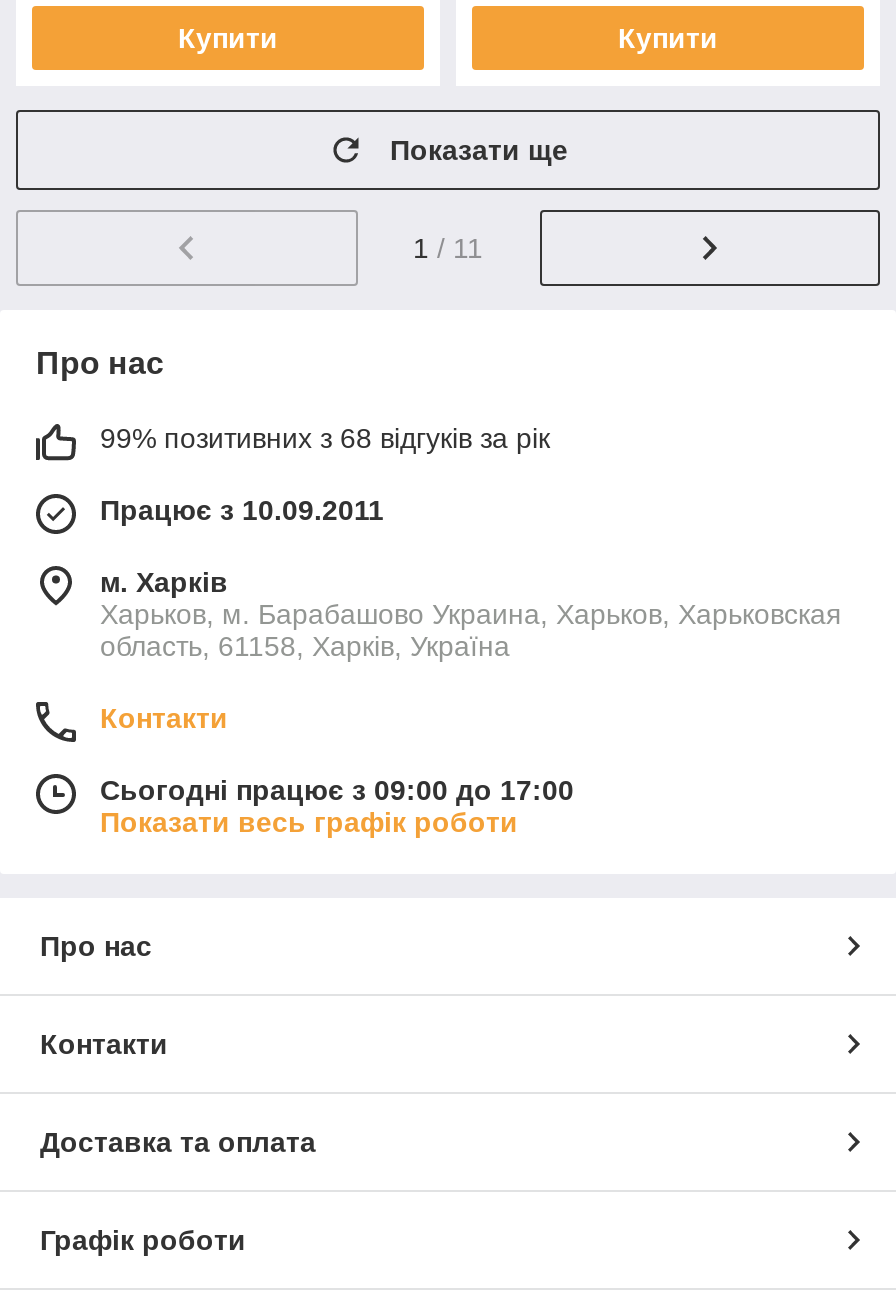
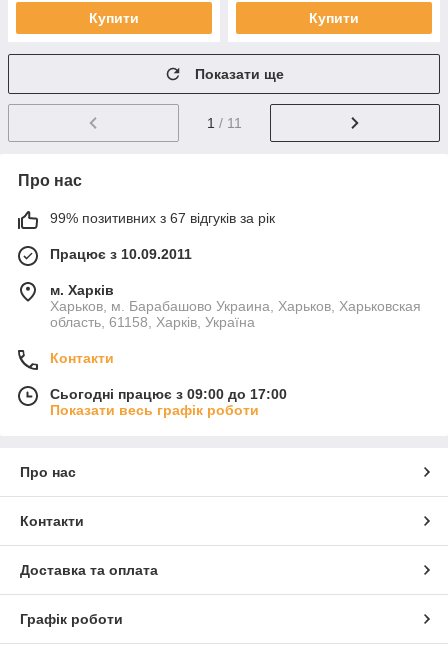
- 99% позитивних з 68 відгуків за рік
+ 99% позитивних з 67 відгуків за рік
